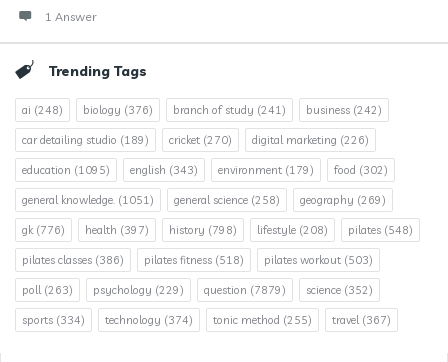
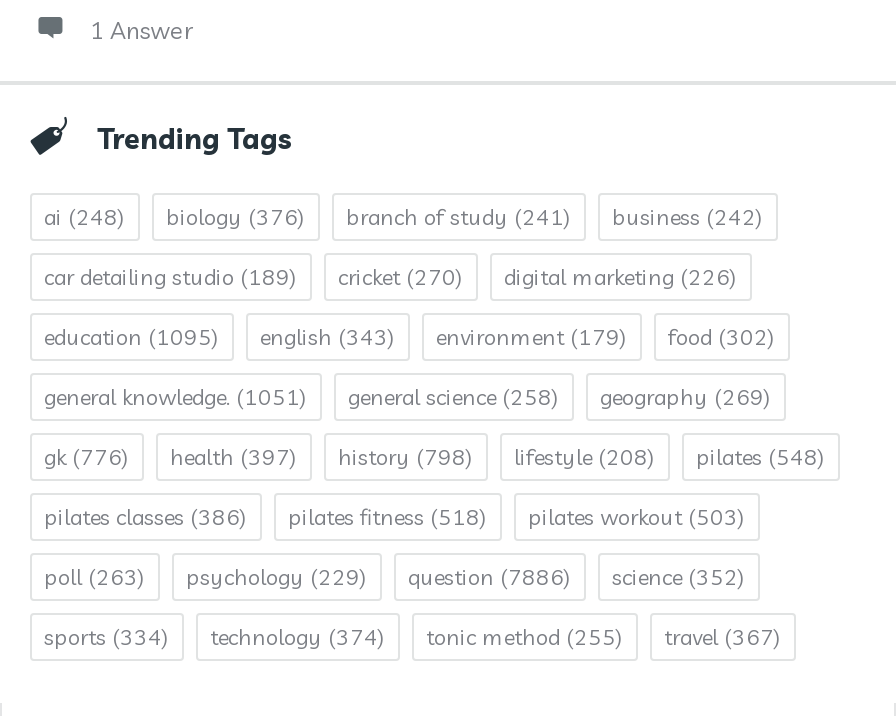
- poll (263) psychology (229) question (7879) science (352)
+ poll (263) psychology (229) question (7886) science (352)
